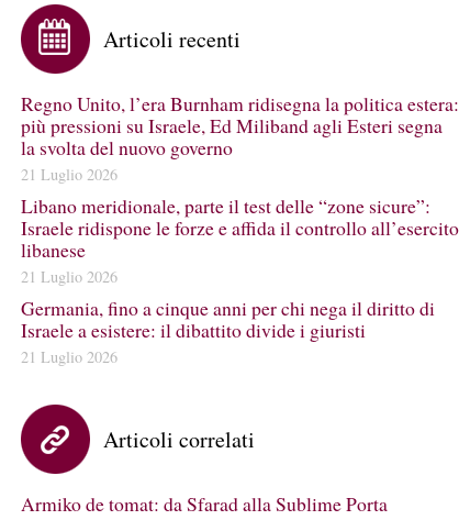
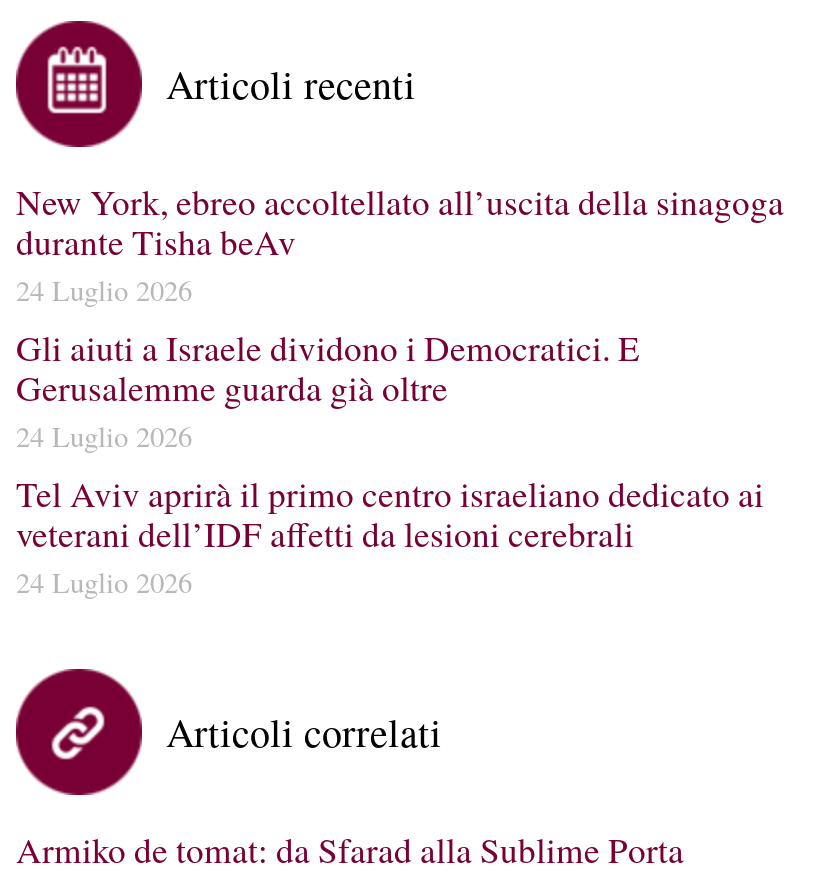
- Regno Unito, l’era Burnham ridisegna la politica estera:
- più pressioni su Israele, Ed Miliband agli Esteri segna
- la svolta del nuovo governo
- 21 Luglio 2026
- Libano meridionale, parte il test delle “zone sicure”:
- Israele ridispone le forze e affida il controllo all’esercito
- libanese
- 21 Luglio 2026
- Germania, fino a cinque anni per chi nega il diritto di
- Israele a esistere: il dibattito divide i giuristi
- 21 Luglio 2026
+ New York, ebreo accoltellato all’uscita della sinagoga
+ durante Tisha beAv
+ 24 Luglio 2026
+ Gli aiuti a Israele dividono i Democratici. E
+ Gerusalemme guarda già oltre
+ 24 Luglio 2026
+ Tel Aviv aprirà il primo centro israeliano dedicato ai
+ veterani dell’IDF affetti da lesioni cerebrali
+ 24 Luglio 2026
